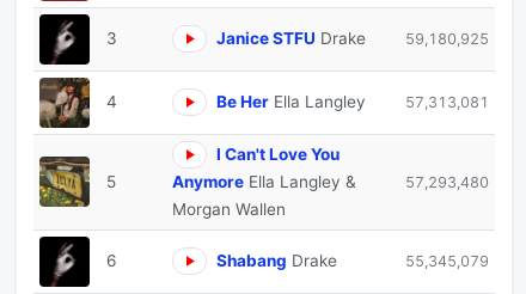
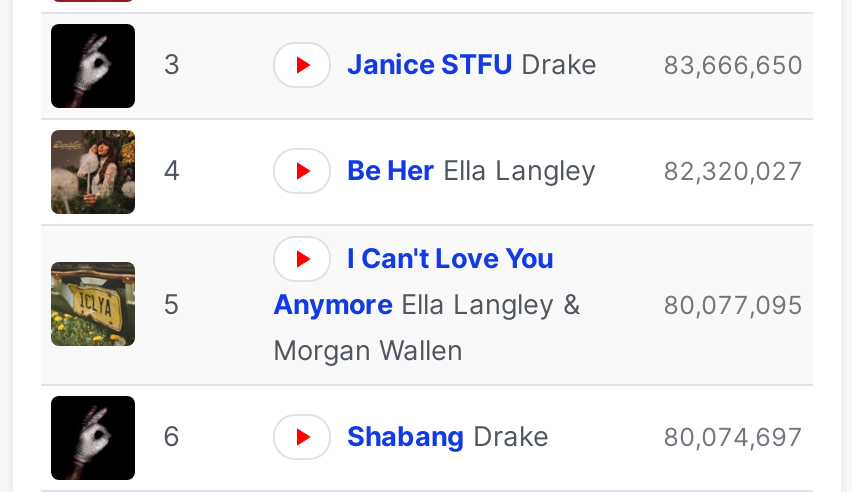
- 59,180,925
+ 83,666,650

- 57,313,081
+ 82,320,027

- 57,293,480
+ 80,077,095

- 55,345,079
+ 80,074,697
